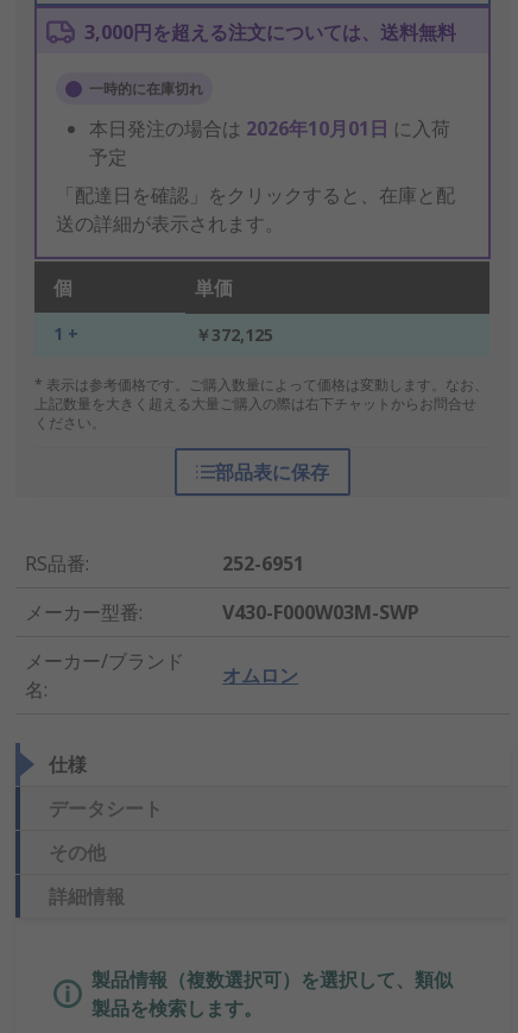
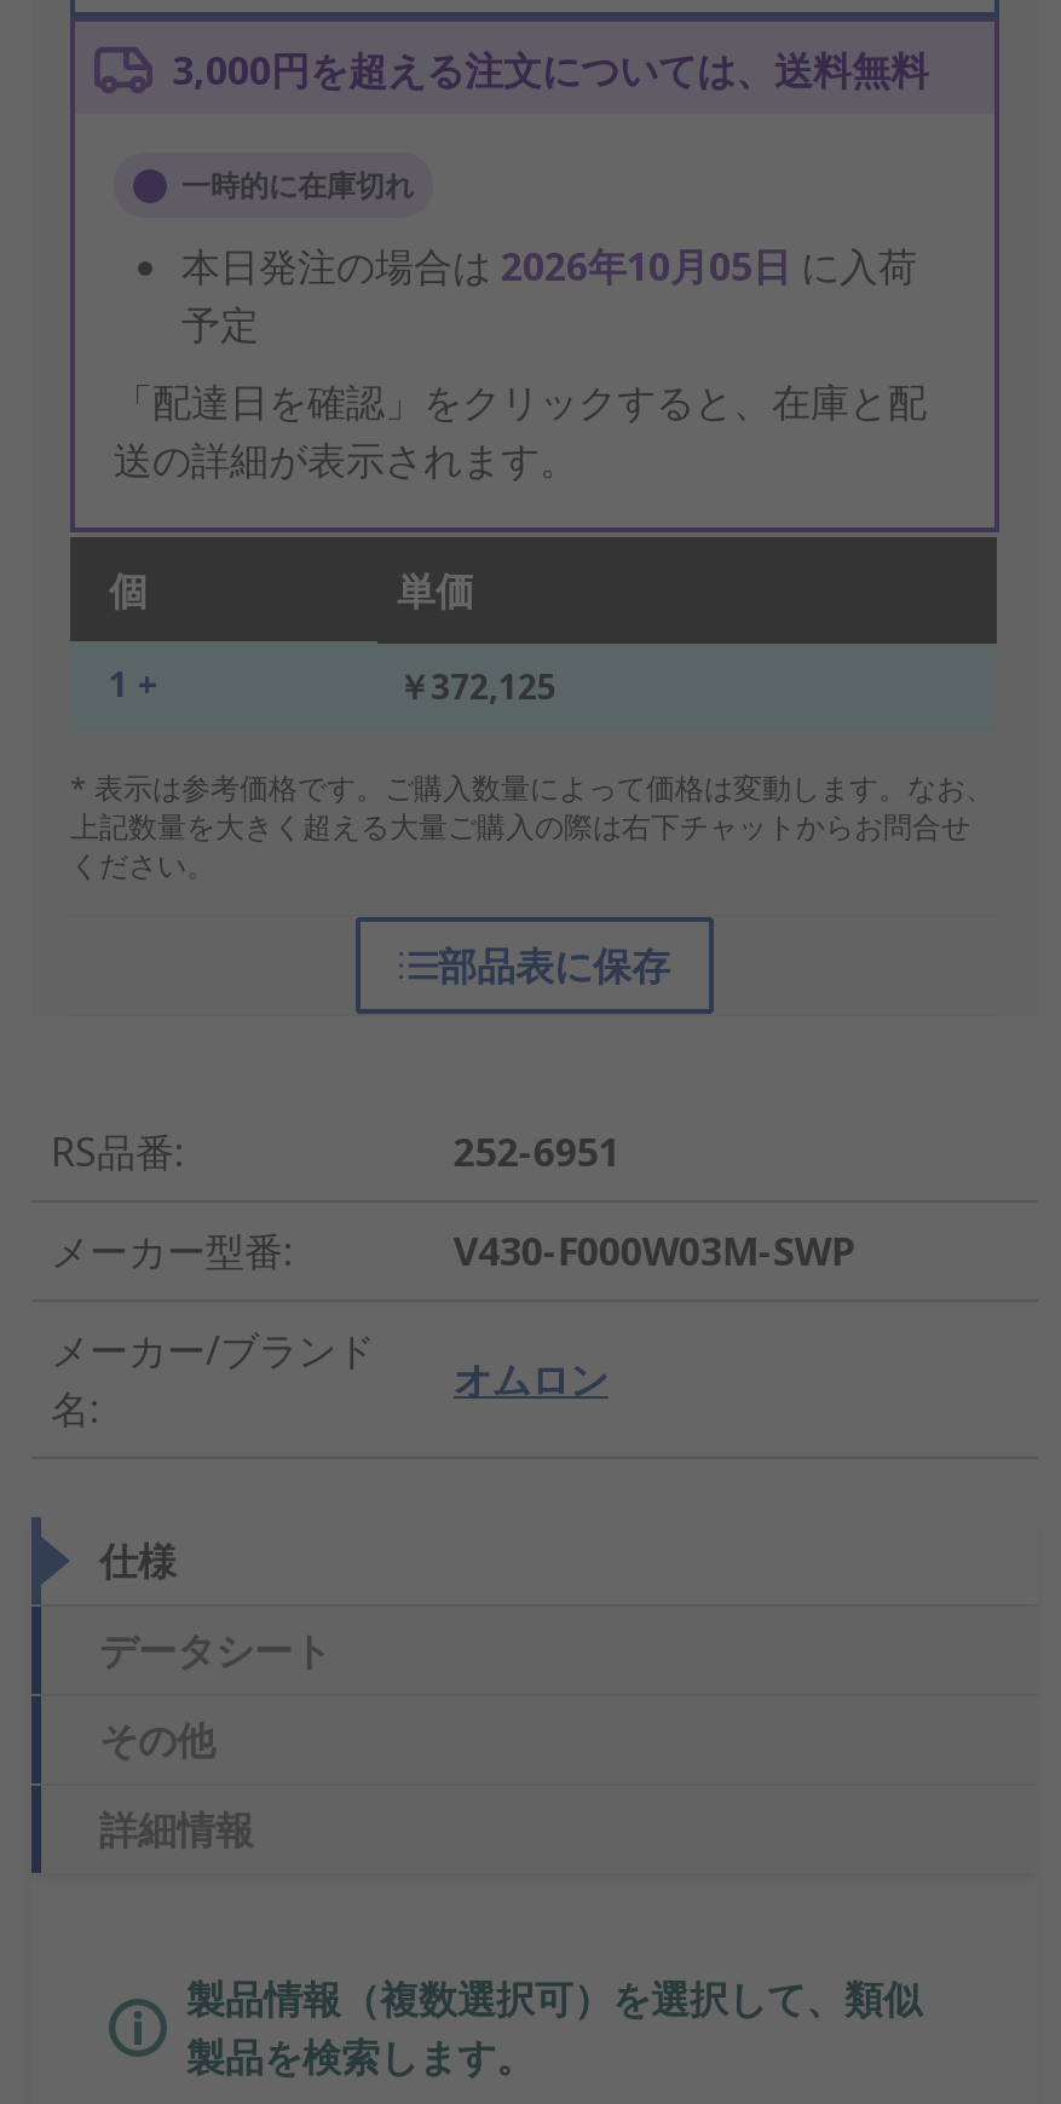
- 本日発注の場合は2026年10月01日に入荷
+ 本日発注の場合は2026年10月05日に入荷
